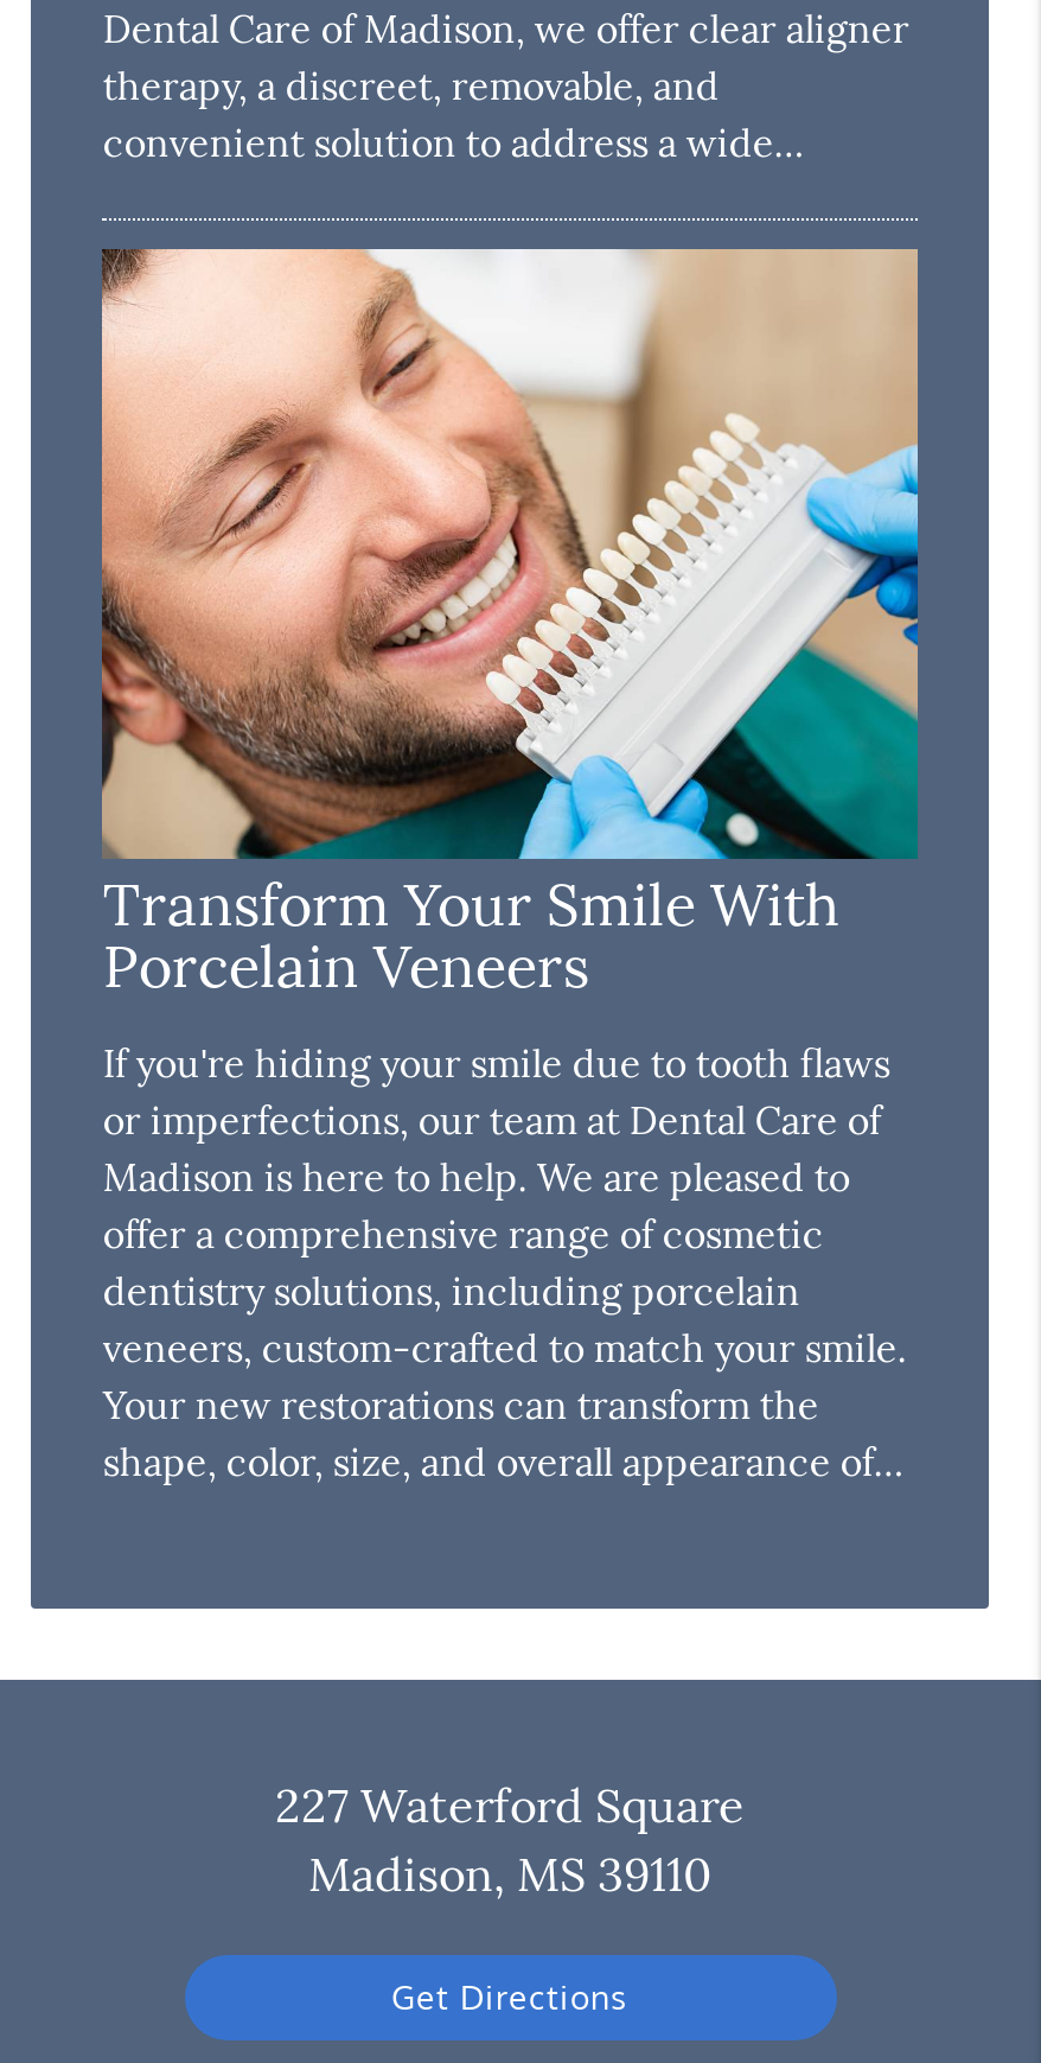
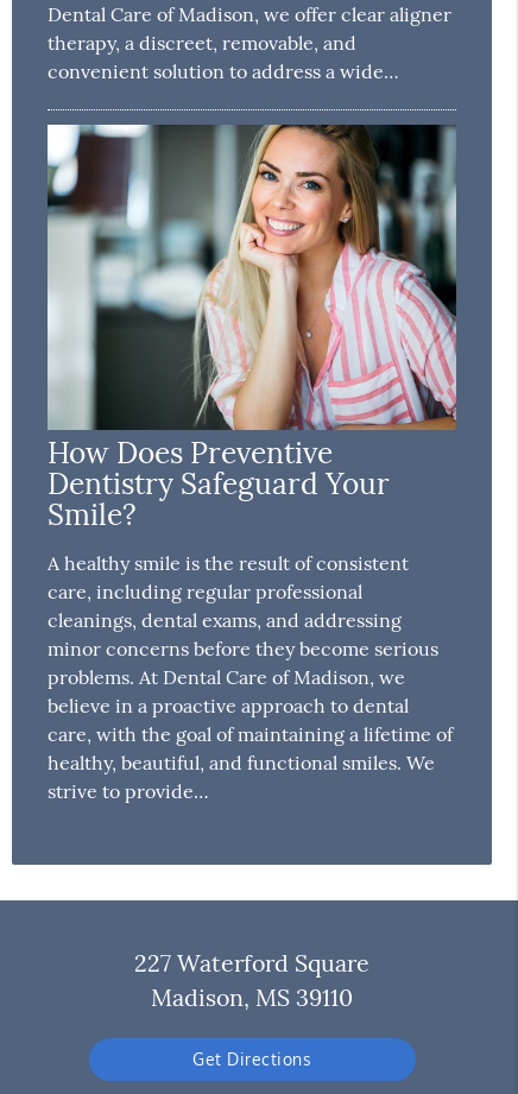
- [image]
- Transform Your Smile With
- Porcelain Veneers
+ [image]
+ How Does Preventive
+ Dentistry Safeguard Your
+ Smile?

- If you're hiding your smile due to tooth flaws
- or imperfections, our team at Dental Care of
- Madison is here to help. We are pleased to
- offer a comprehensive range of cosmetic
- dentistry solutions, including porcelain
- veneers, custom-crafted to match your smile.
- Your new restorations can transform the
- shape, color, size, and overall appearance of…
+ A healthy smile is the result of consistent
+ care, including regular professional
+ cleanings, dental exams, and addressing
+ minor concerns before they become serious
+ problems. At Dental Care of Madison, we
+ believe in a proactive approach to dental
+ care, with the goal of maintaining a lifetime of
+ healthy, beautiful, and functional smiles. We
+ strive to provide…
